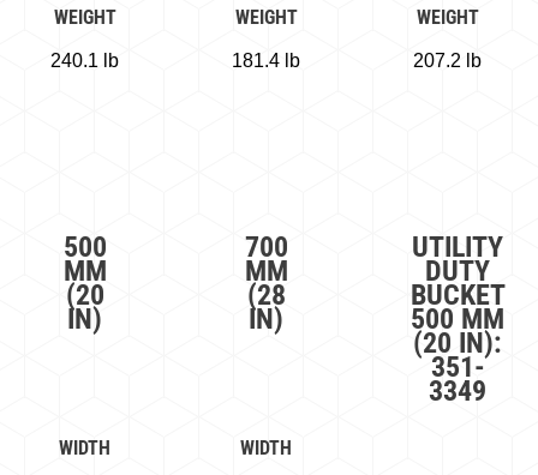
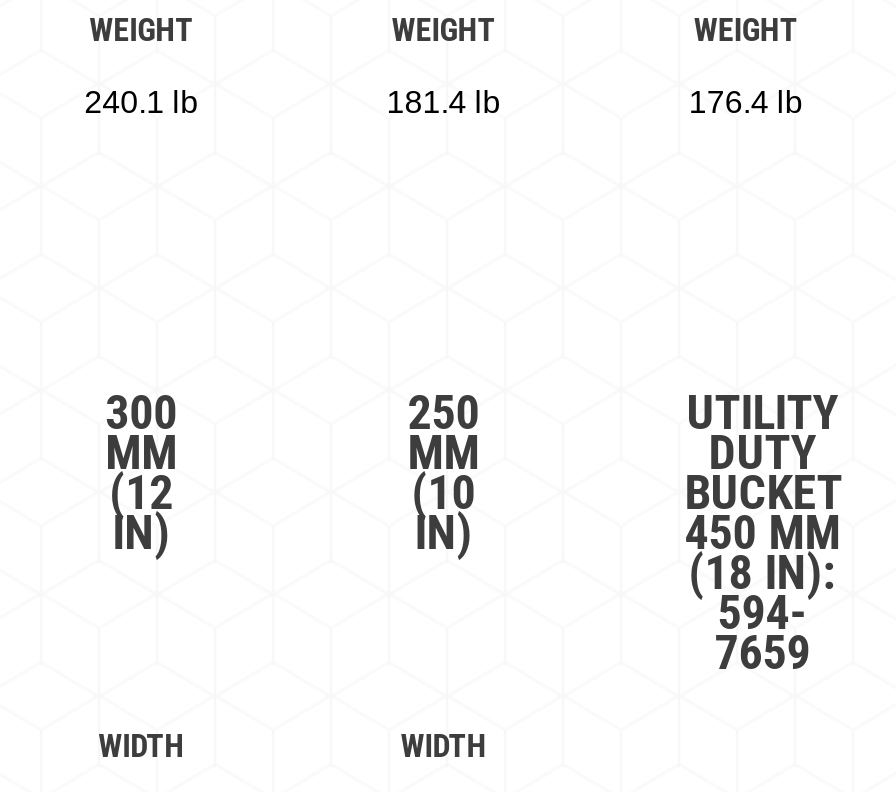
- 207.2 lb
+ 176.4 lb

- 500
+ 300

- 700
+ 250

- (20
+ (12

- (28
+ (10

- 500 MM
+ 450 MM

- (20 IN):
+ (18 IN):

- 351-
+ 594-

- 3349
+ 7659
